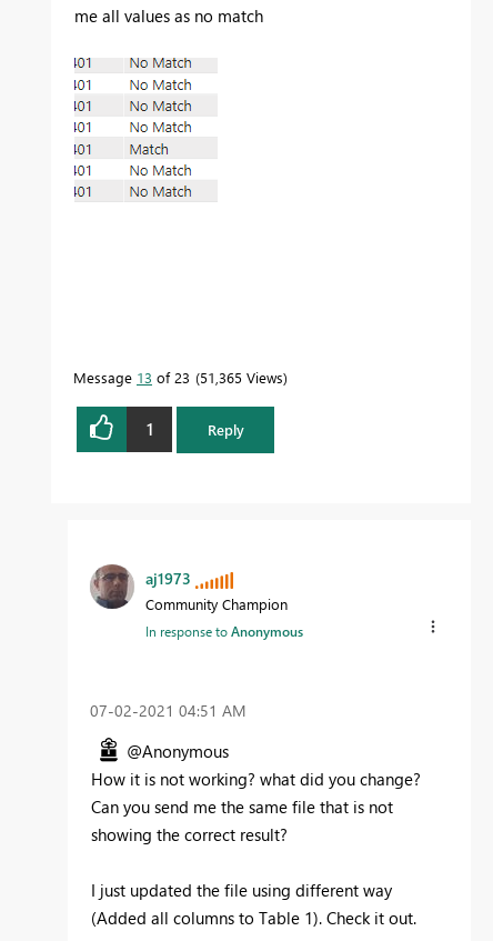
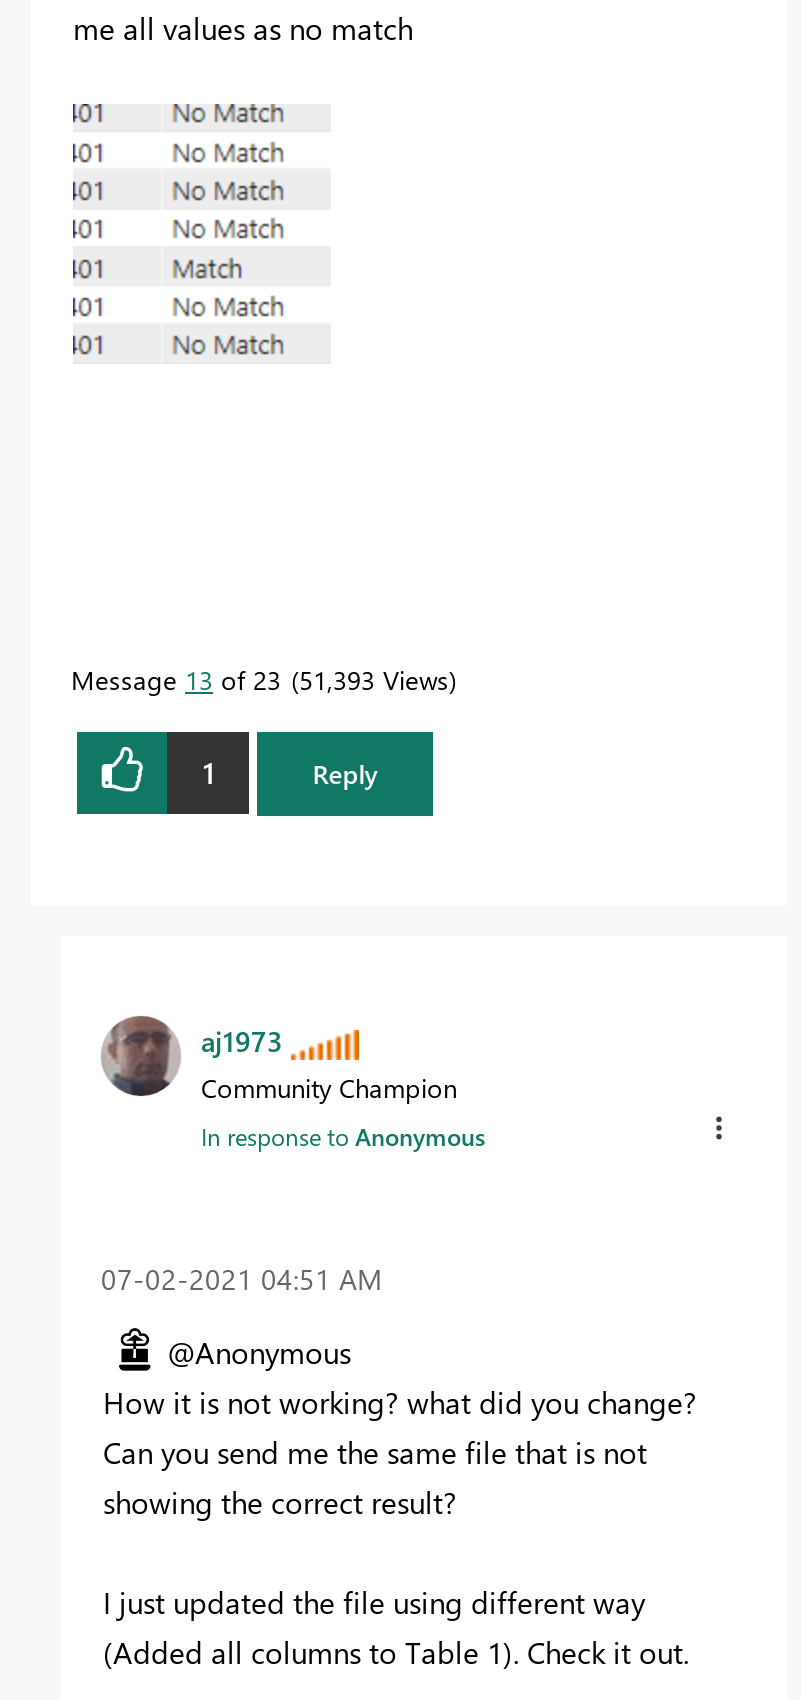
- Message 13 of 23 51,365 Views
+ Message 13 of 23 51,393 Views
